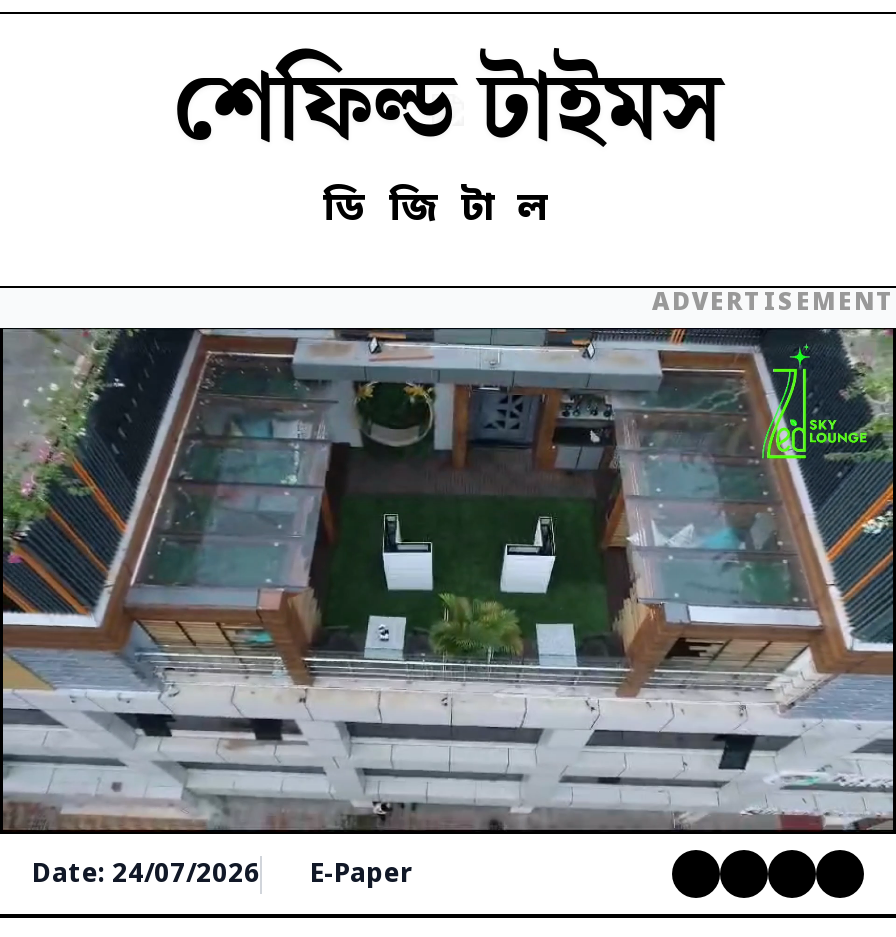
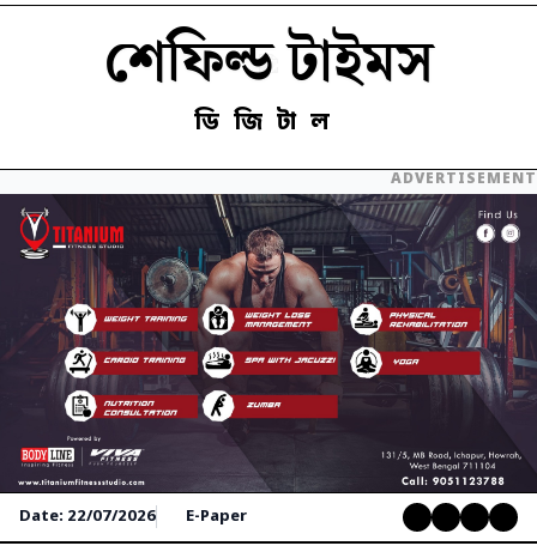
- [image]
- Date: 24/07/2026 E-Paper
+ [image]
+ Date: 22/07/2026 E-Paper
